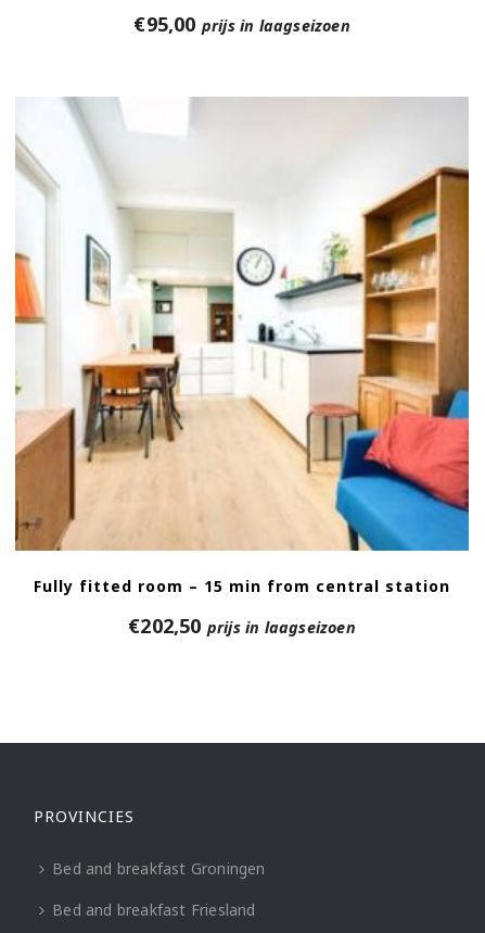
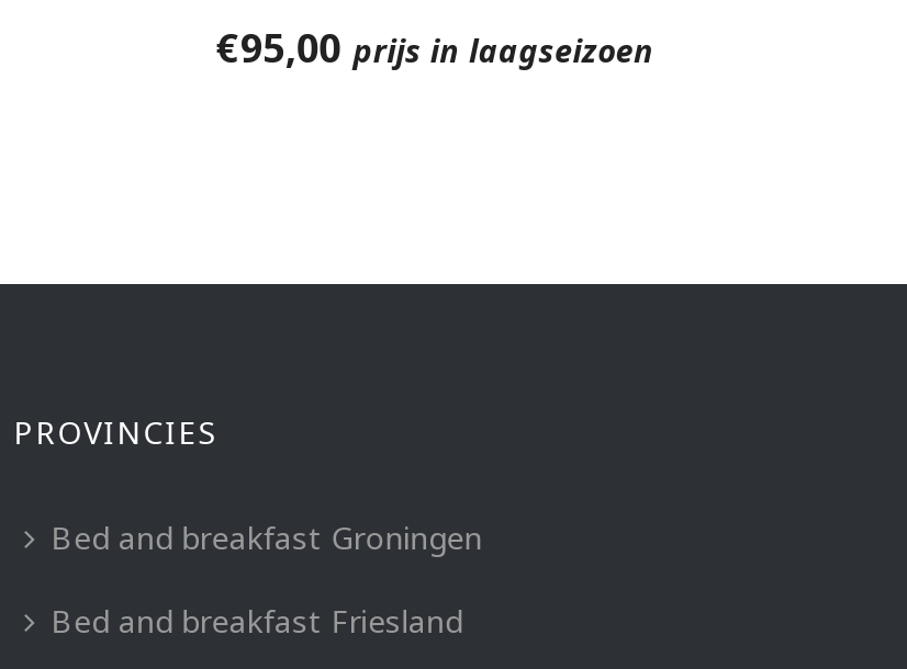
- [image]
- Fully fitted room – 15 min from central station
- €202,50 prijs in laagseizoen
